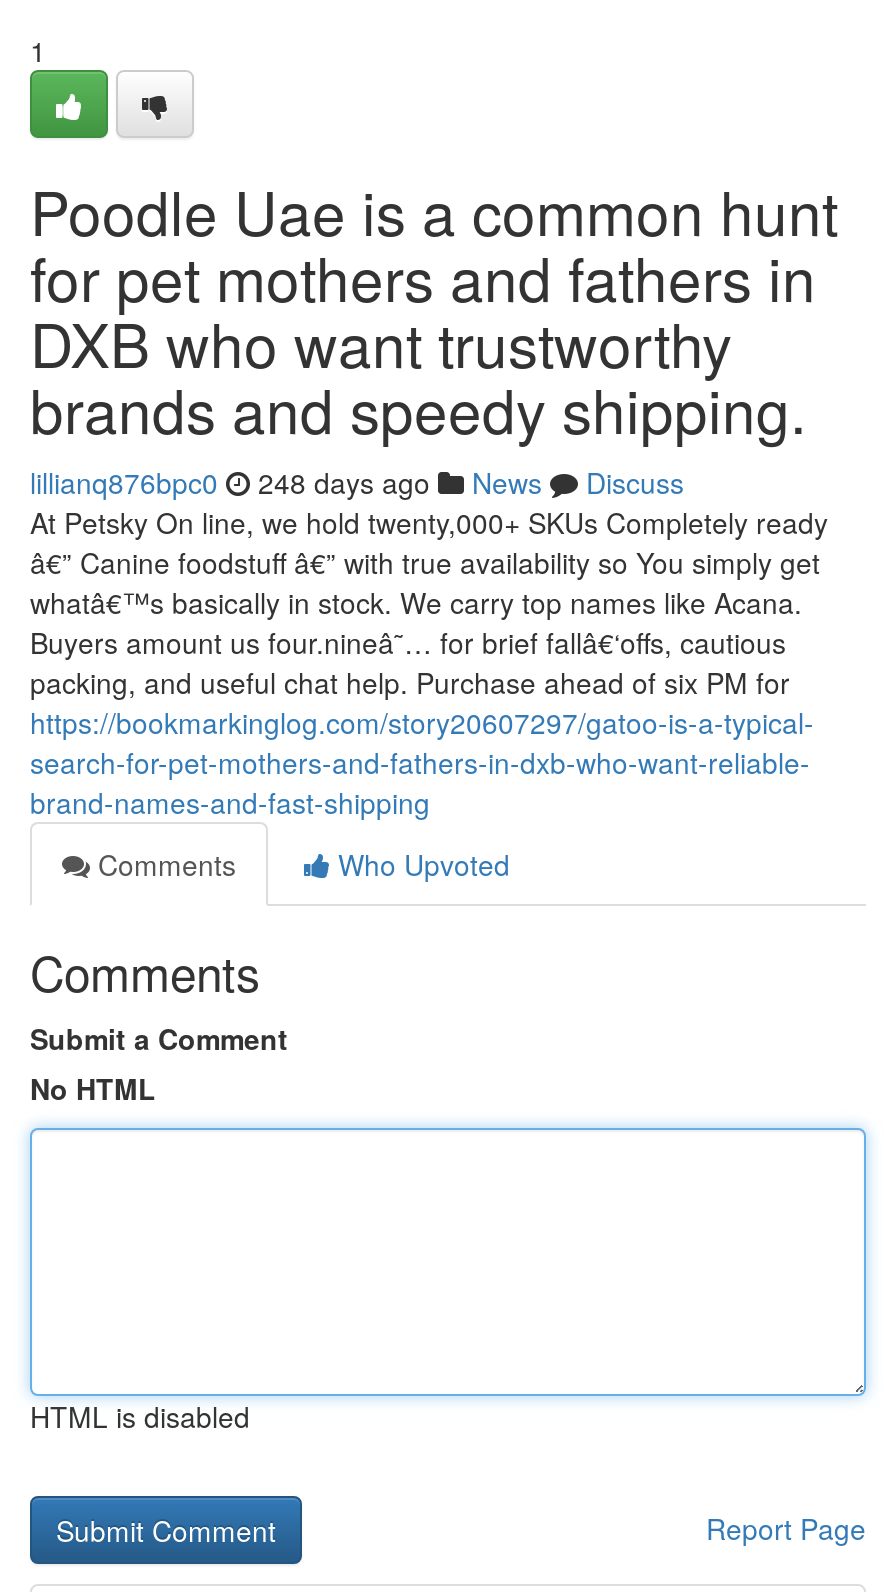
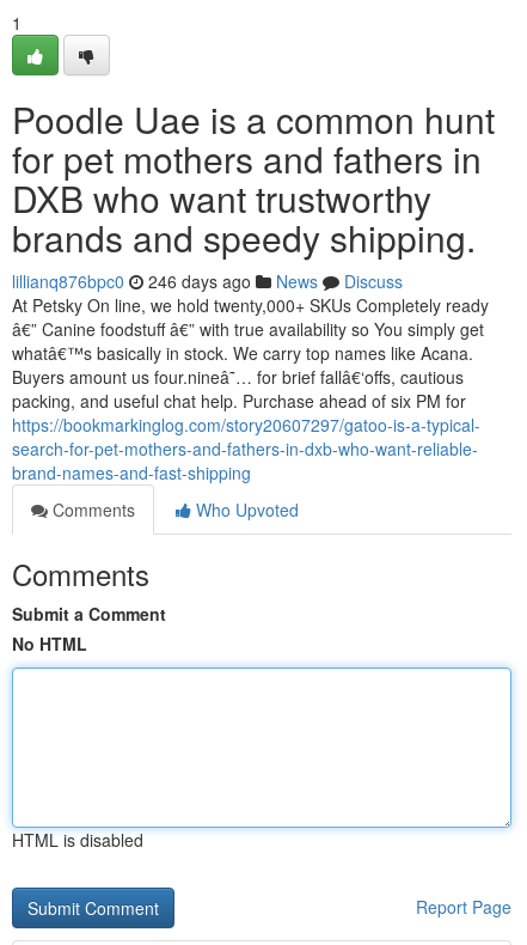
- lillianq876bpc0 248 days ago News Discuss
+ lillianq876bpc0 246 days ago News Discuss
